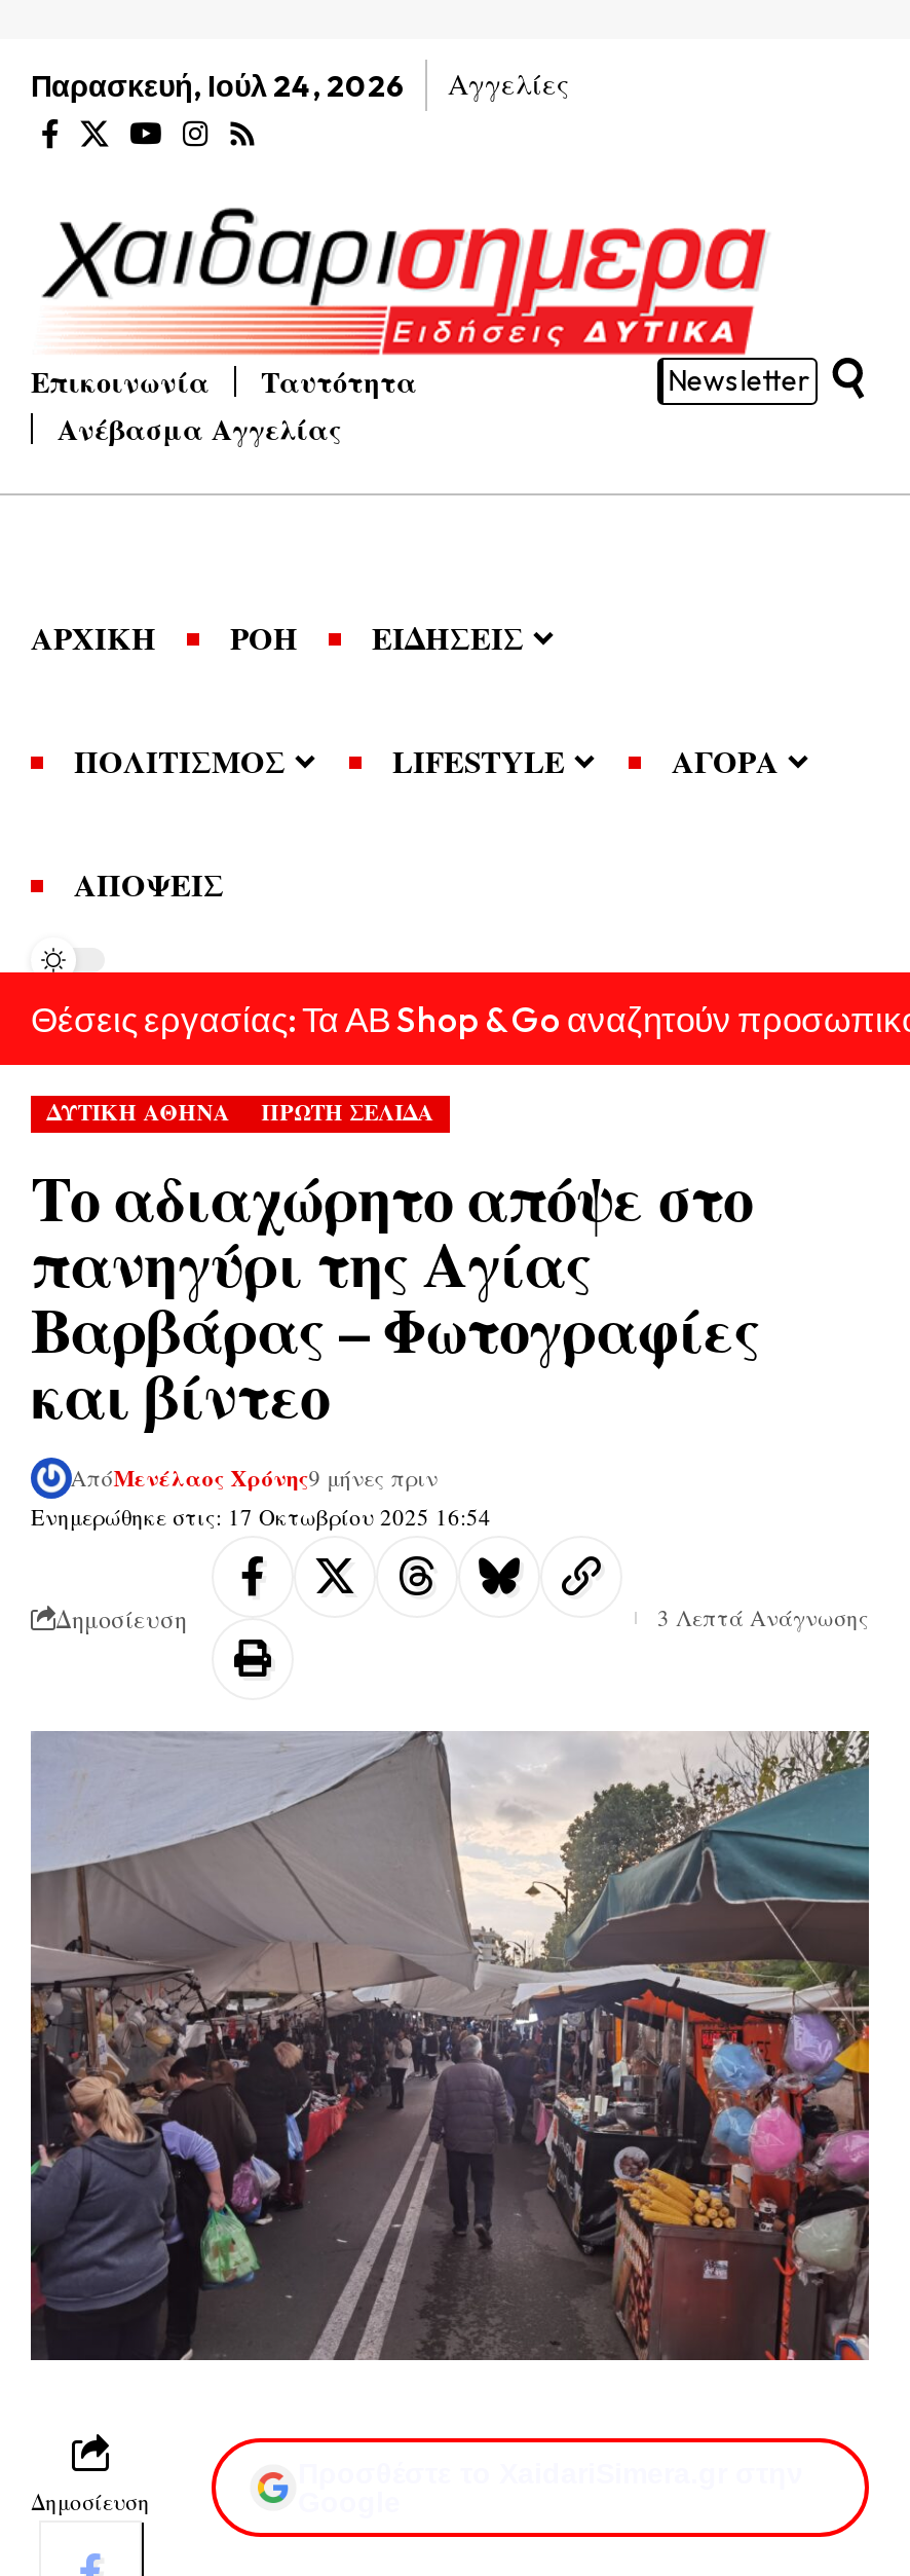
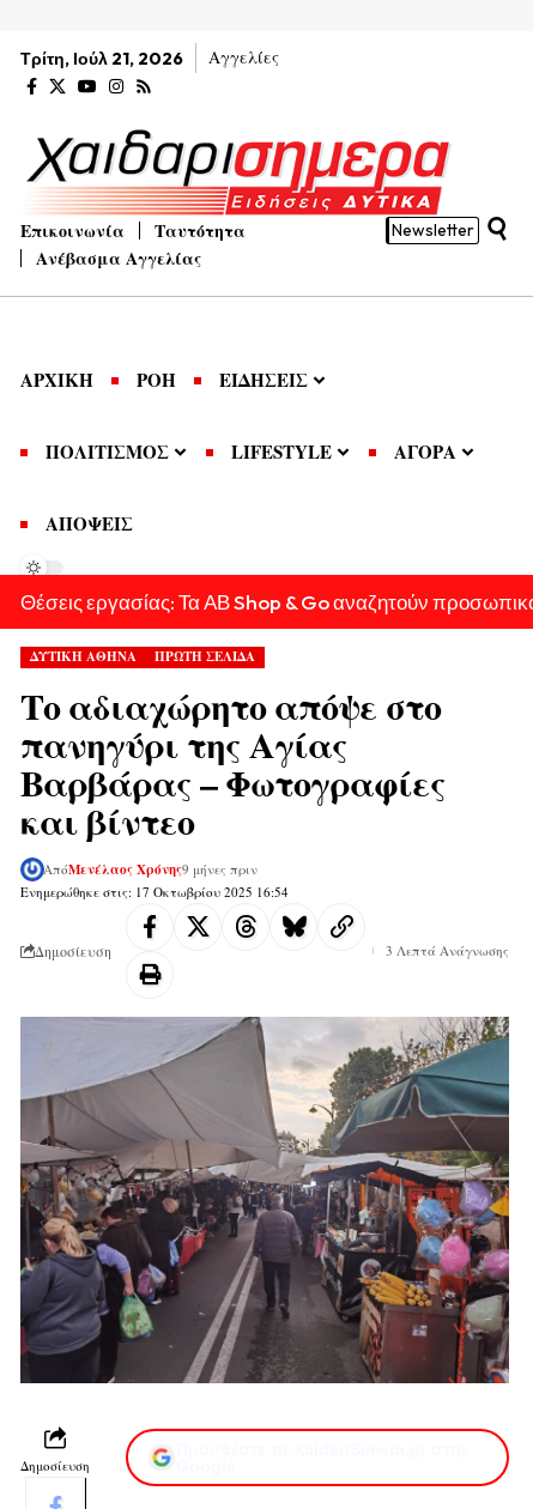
- Παρασκευή, Ιούλ 24, 2026
+ Τρίτη, Ιούλ 21, 2026
